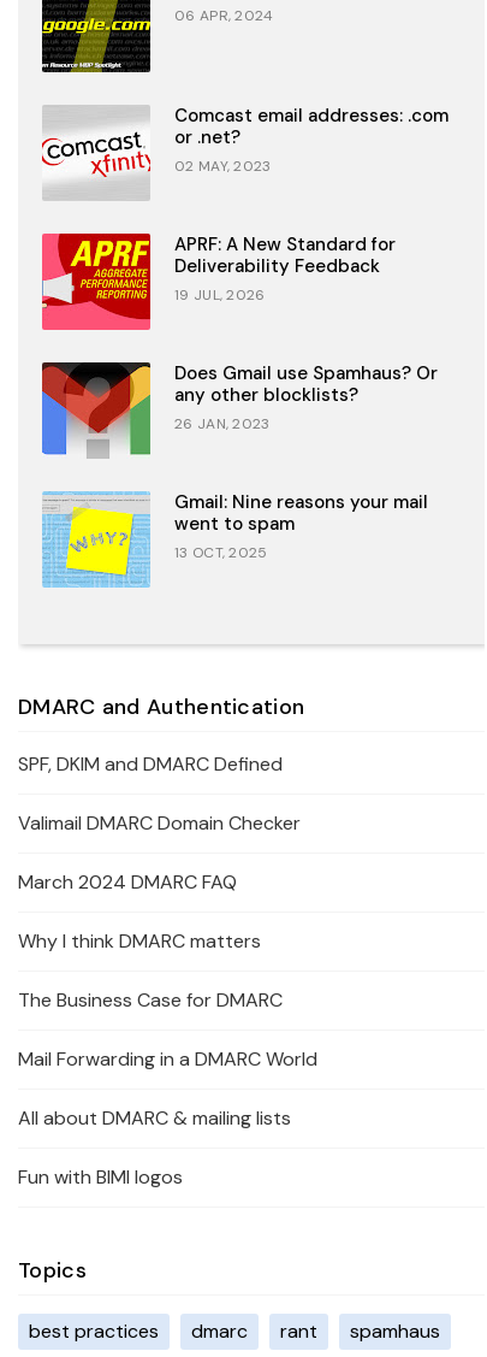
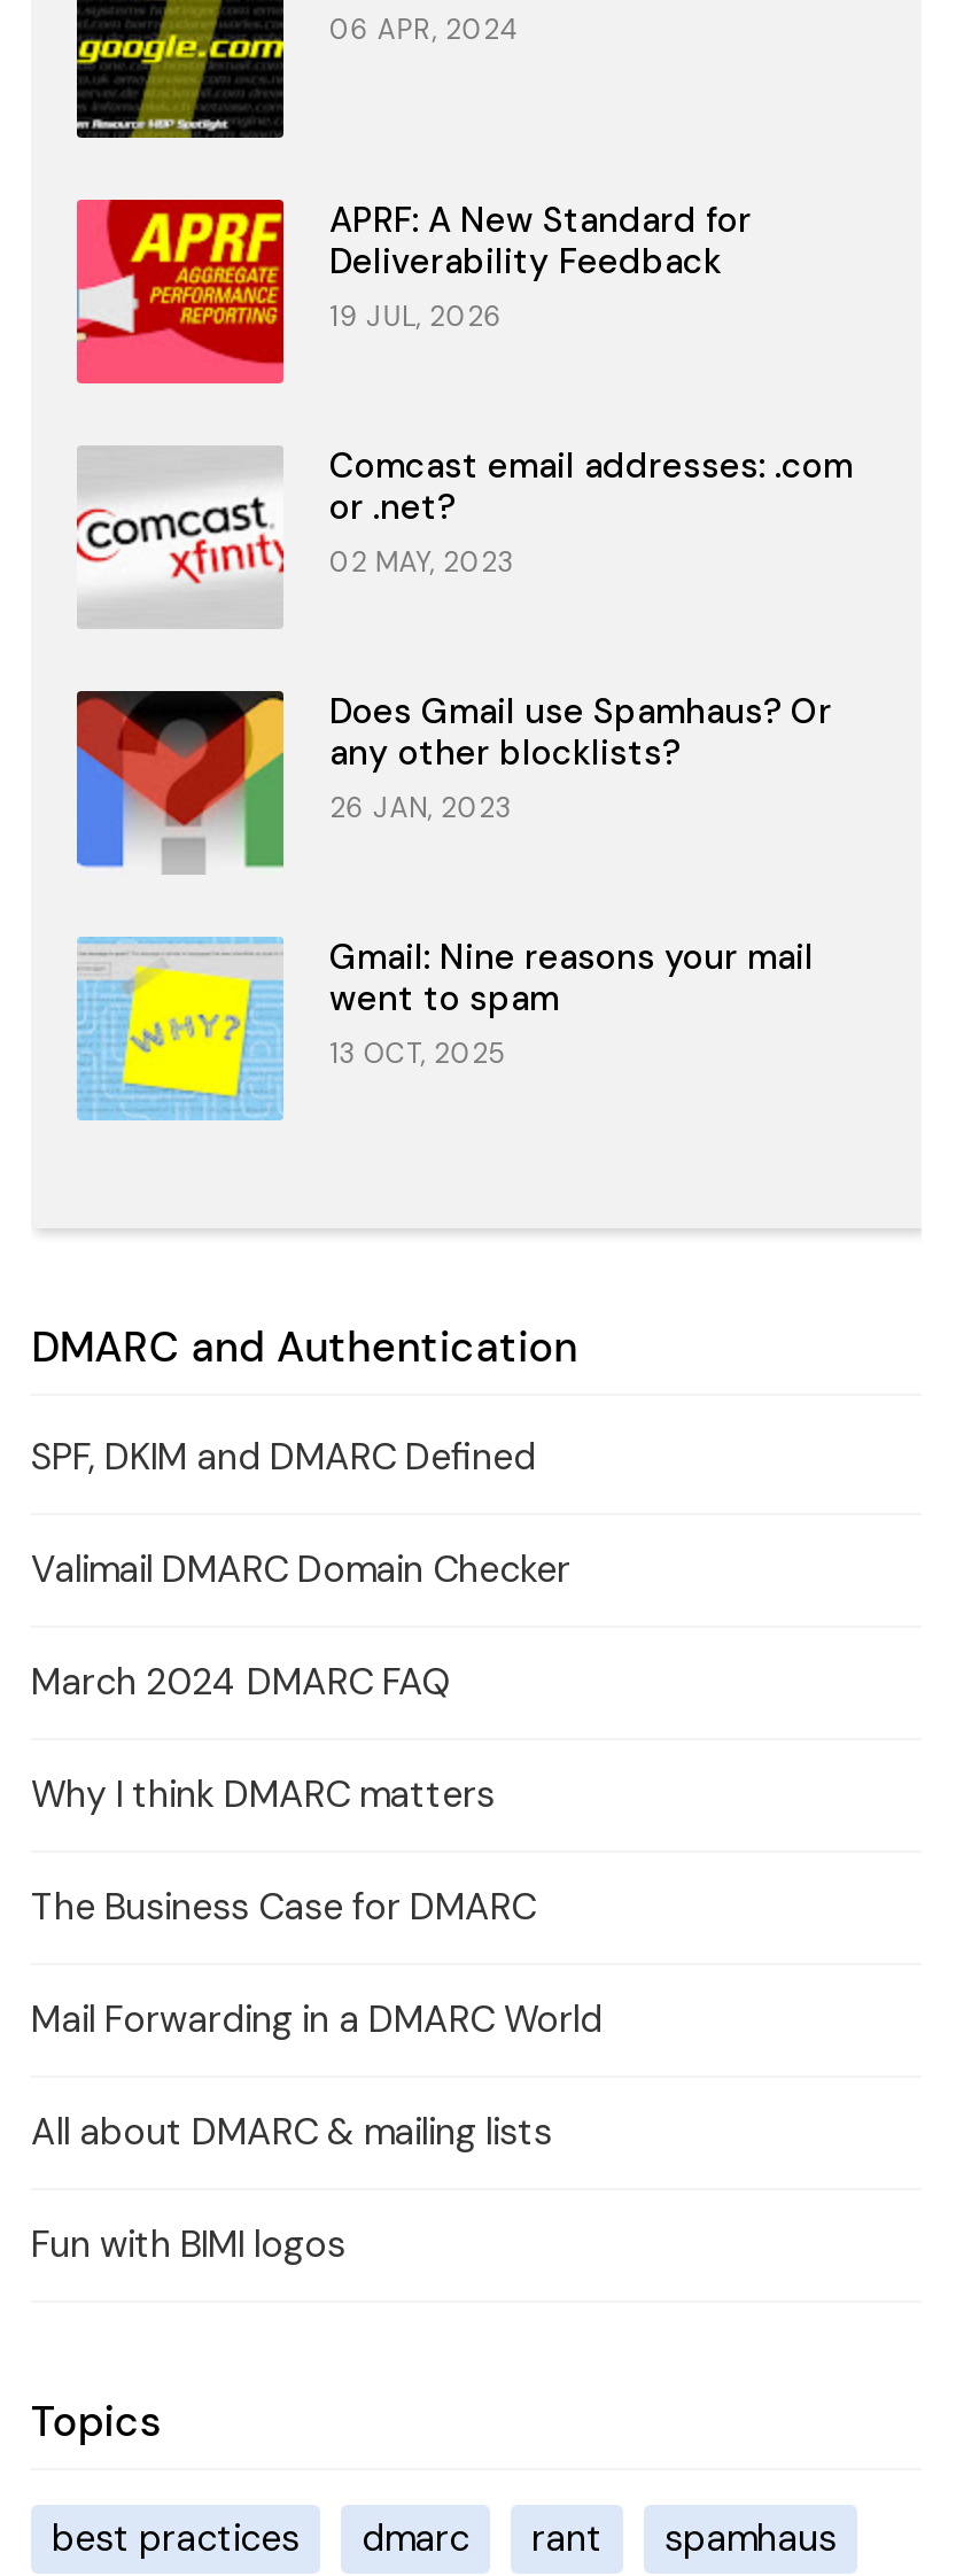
moved down: [image] | Comcast email addresses: .com | or .net? | 02 MAY, 2023

moved up: [image] | APRF: A New Standard for | Deliverability Feedback | 19 JUL, 2026
